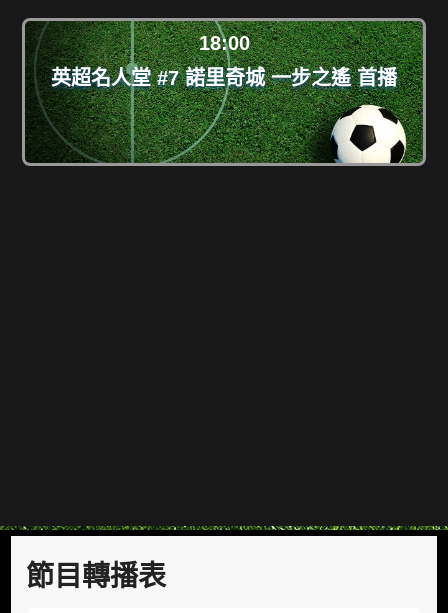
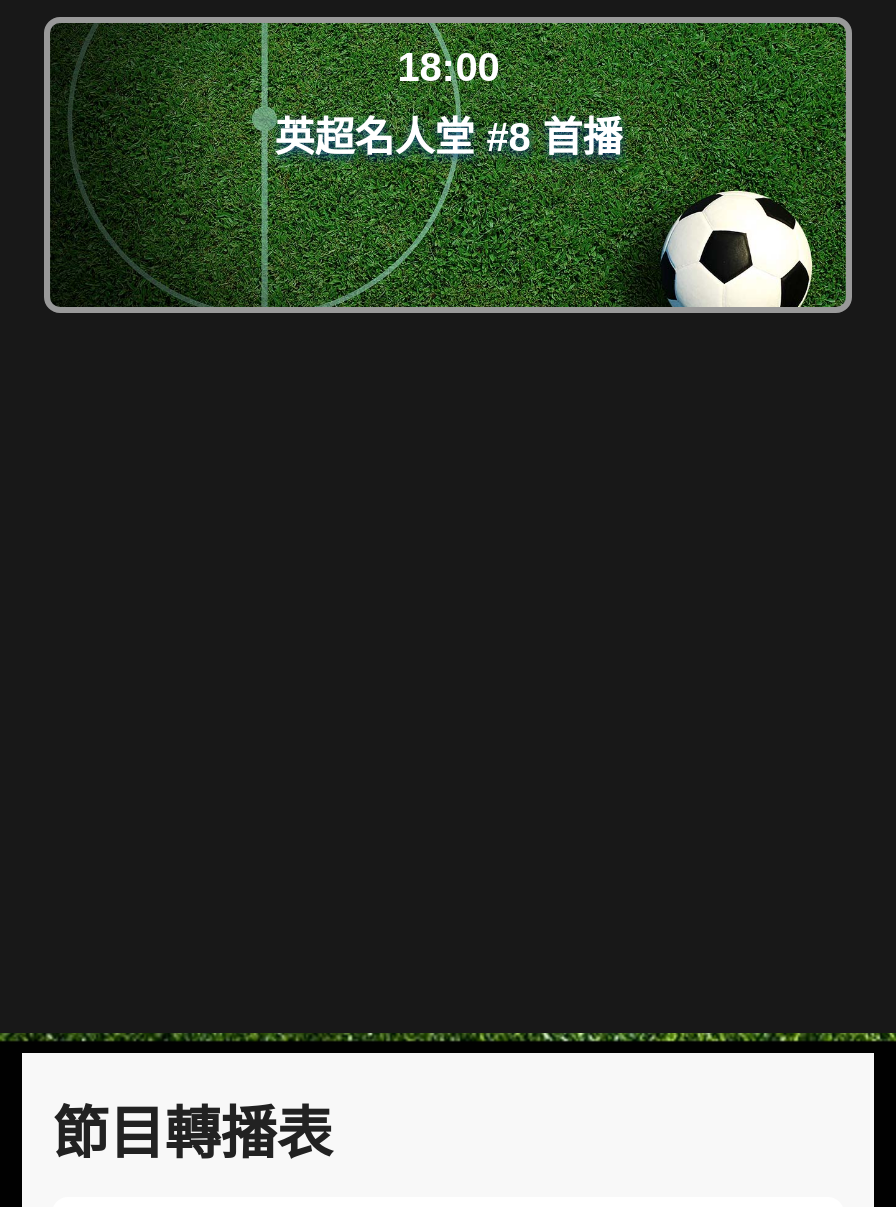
- 英超名人堂 #7 諾里奇城 一步之遙 首播
+ 英超名人堂 #8 首播
